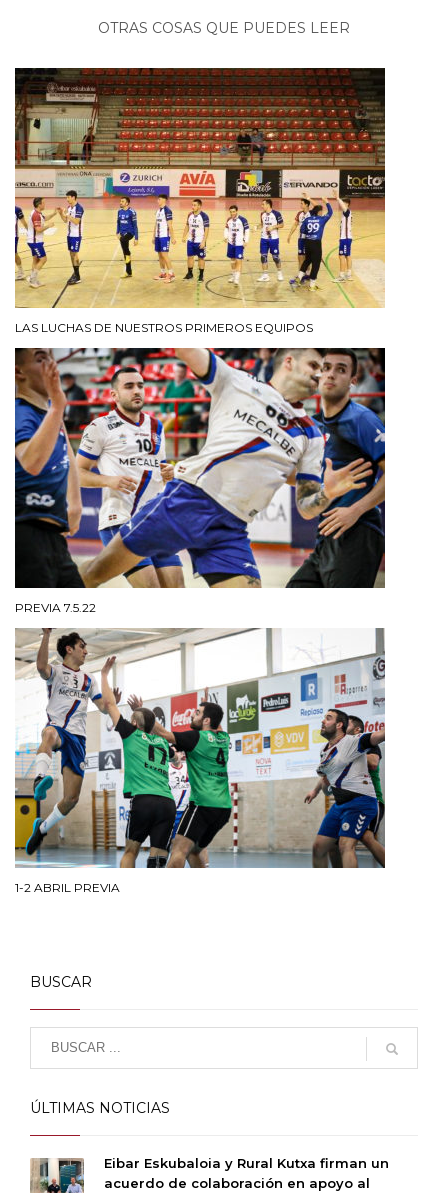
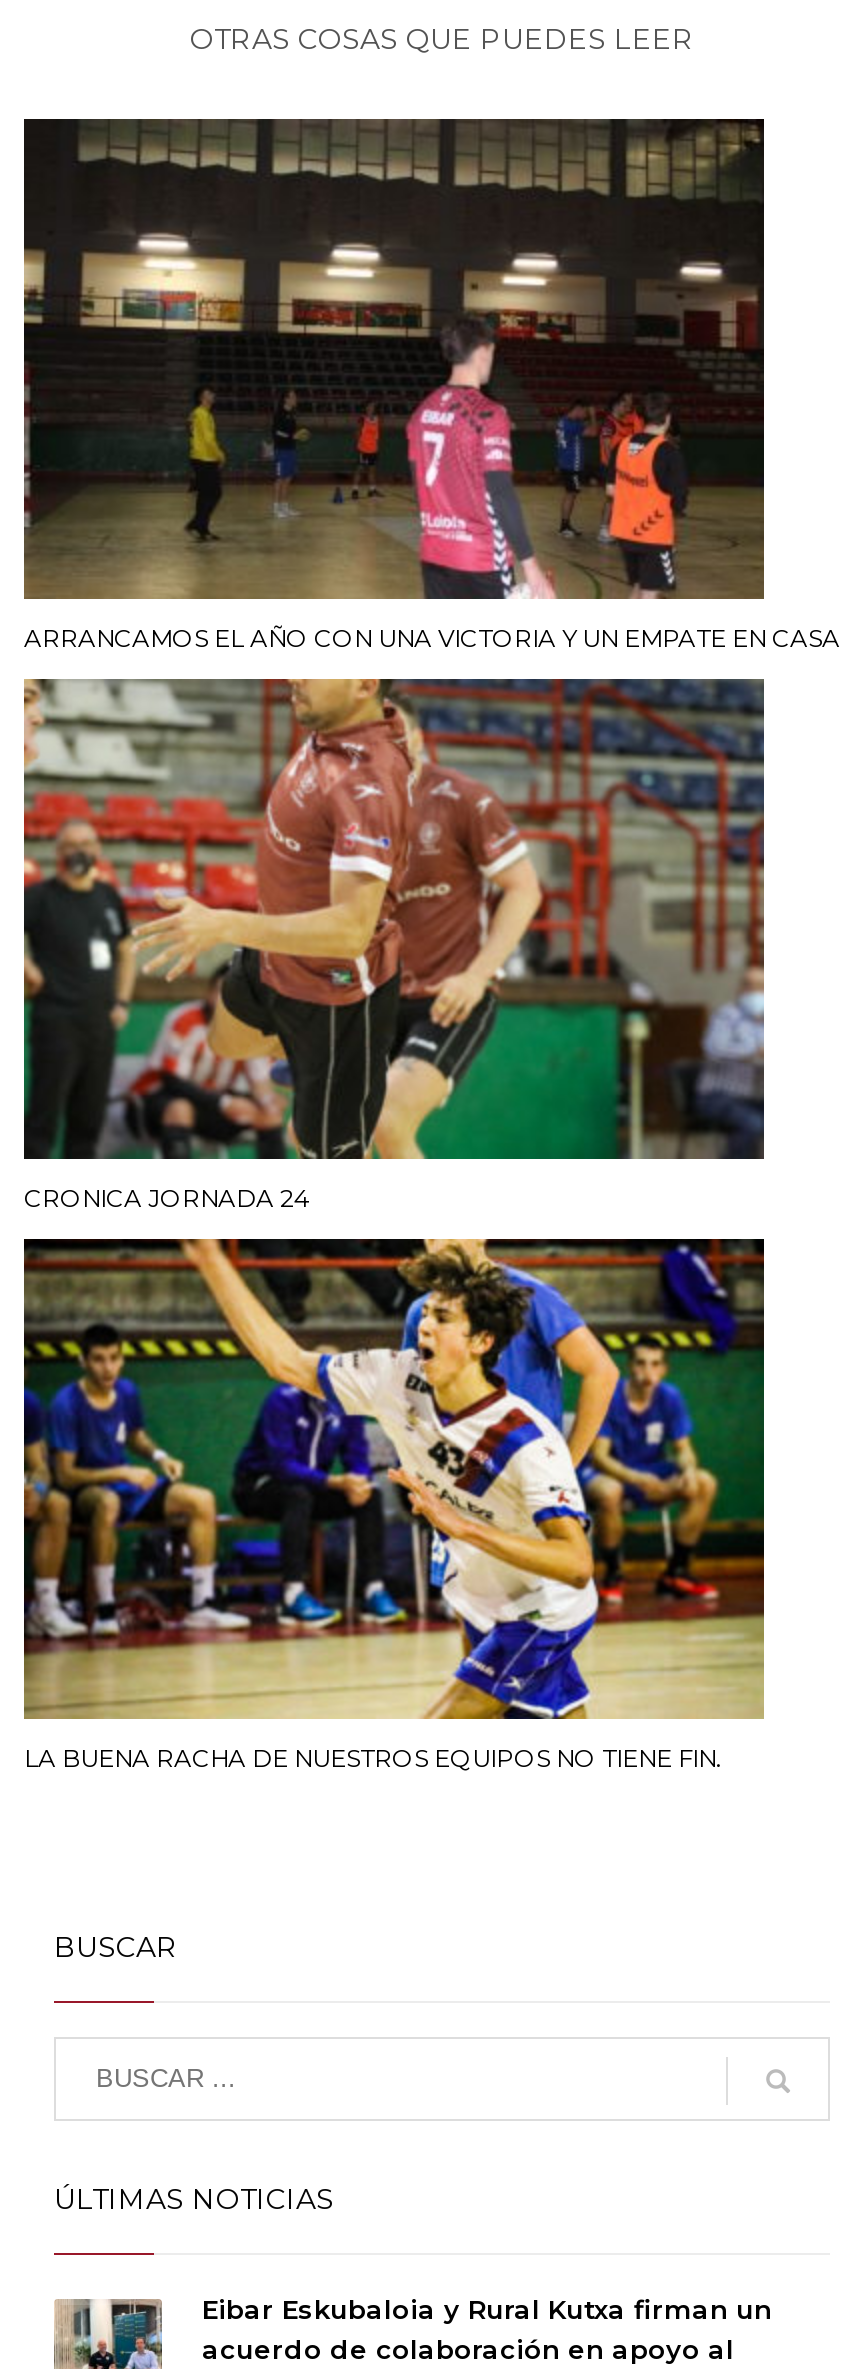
- [image]
- LAS LUCHAS DE NUESTROS PRIMEROS EQUIPOS
+ [image]
+ ARRANCAMOS EL AÑO CON UNA VICTORIA Y UN EMPATE EN CASA

- [image]
- PREVIA 7.5.22
+ [image]
+ CRONICA JORNADA 24

- [image]
- 1-2 ABRIL PREVIA
+ [image]
+ LA BUENA RACHA DE NUESTROS EQUIPOS NO TIENE FIN.
